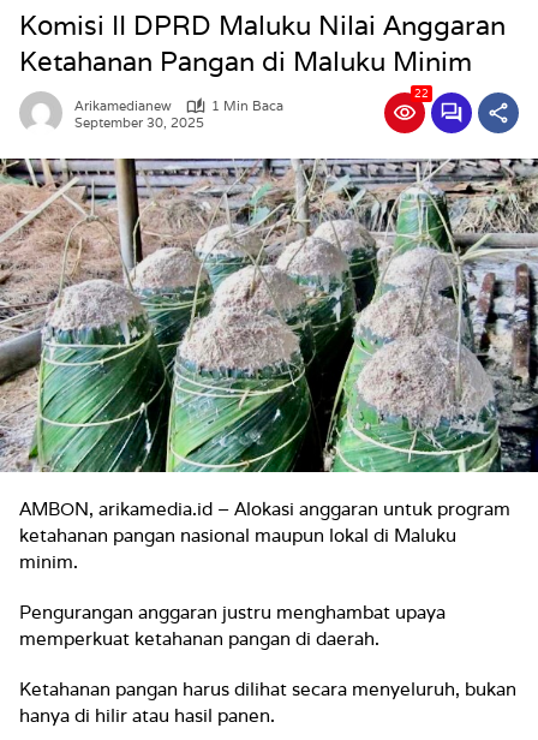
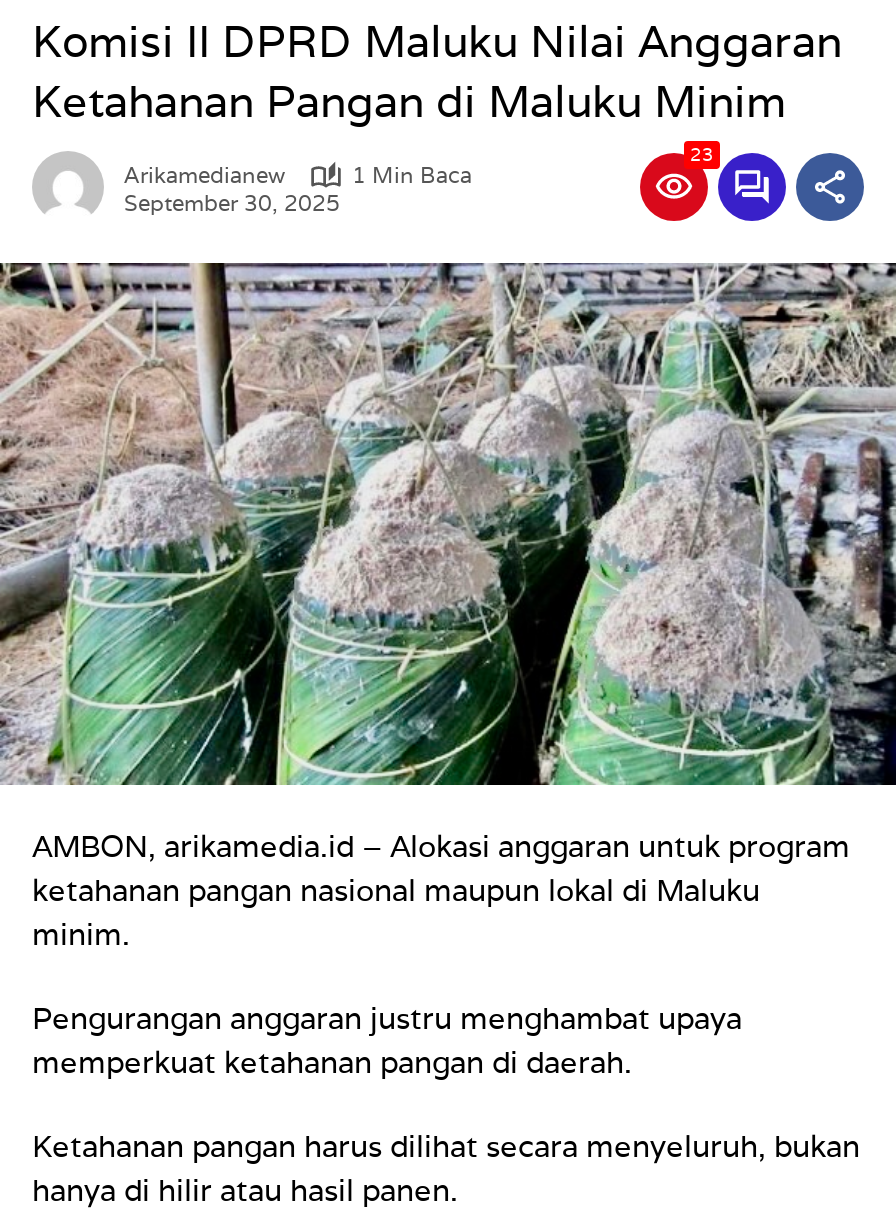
- 22
+ 23
